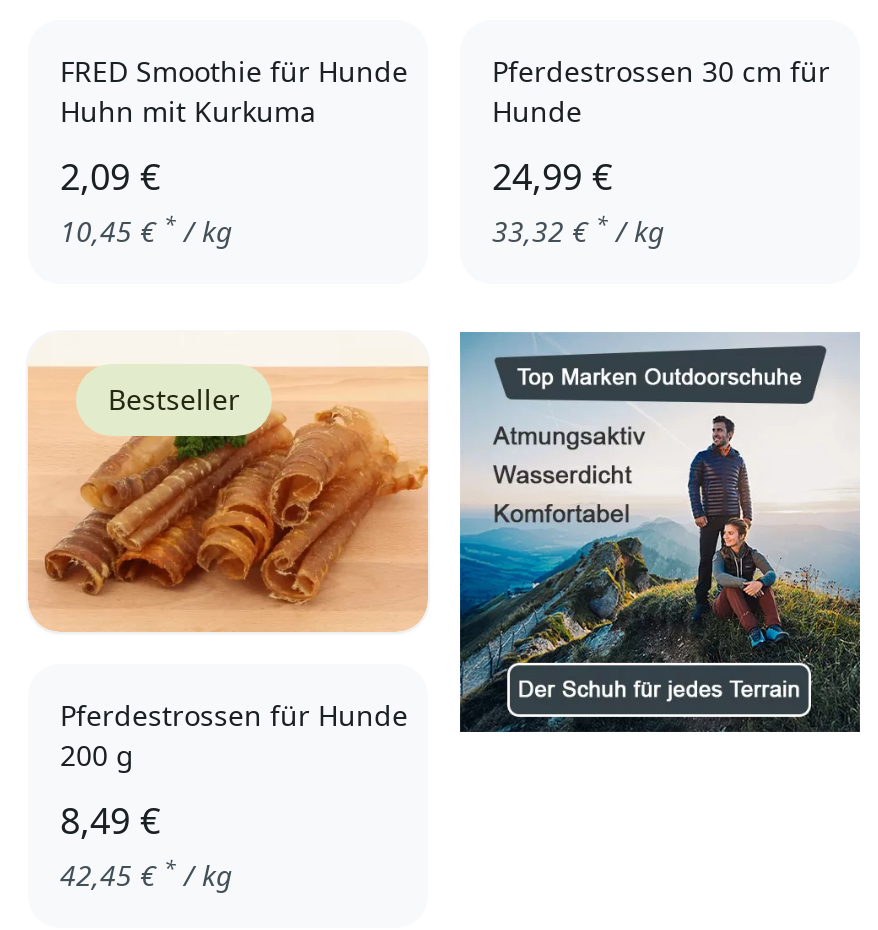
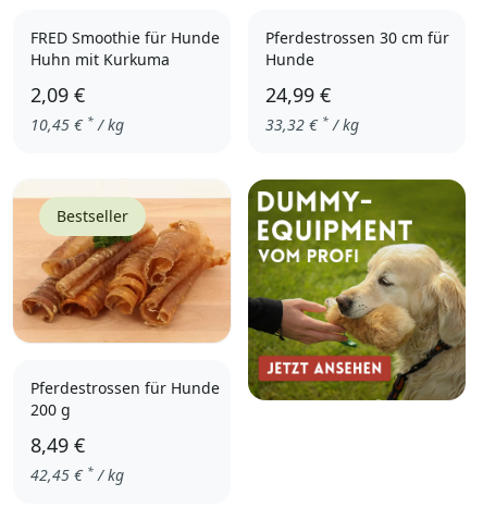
- [image]
+ [image]
